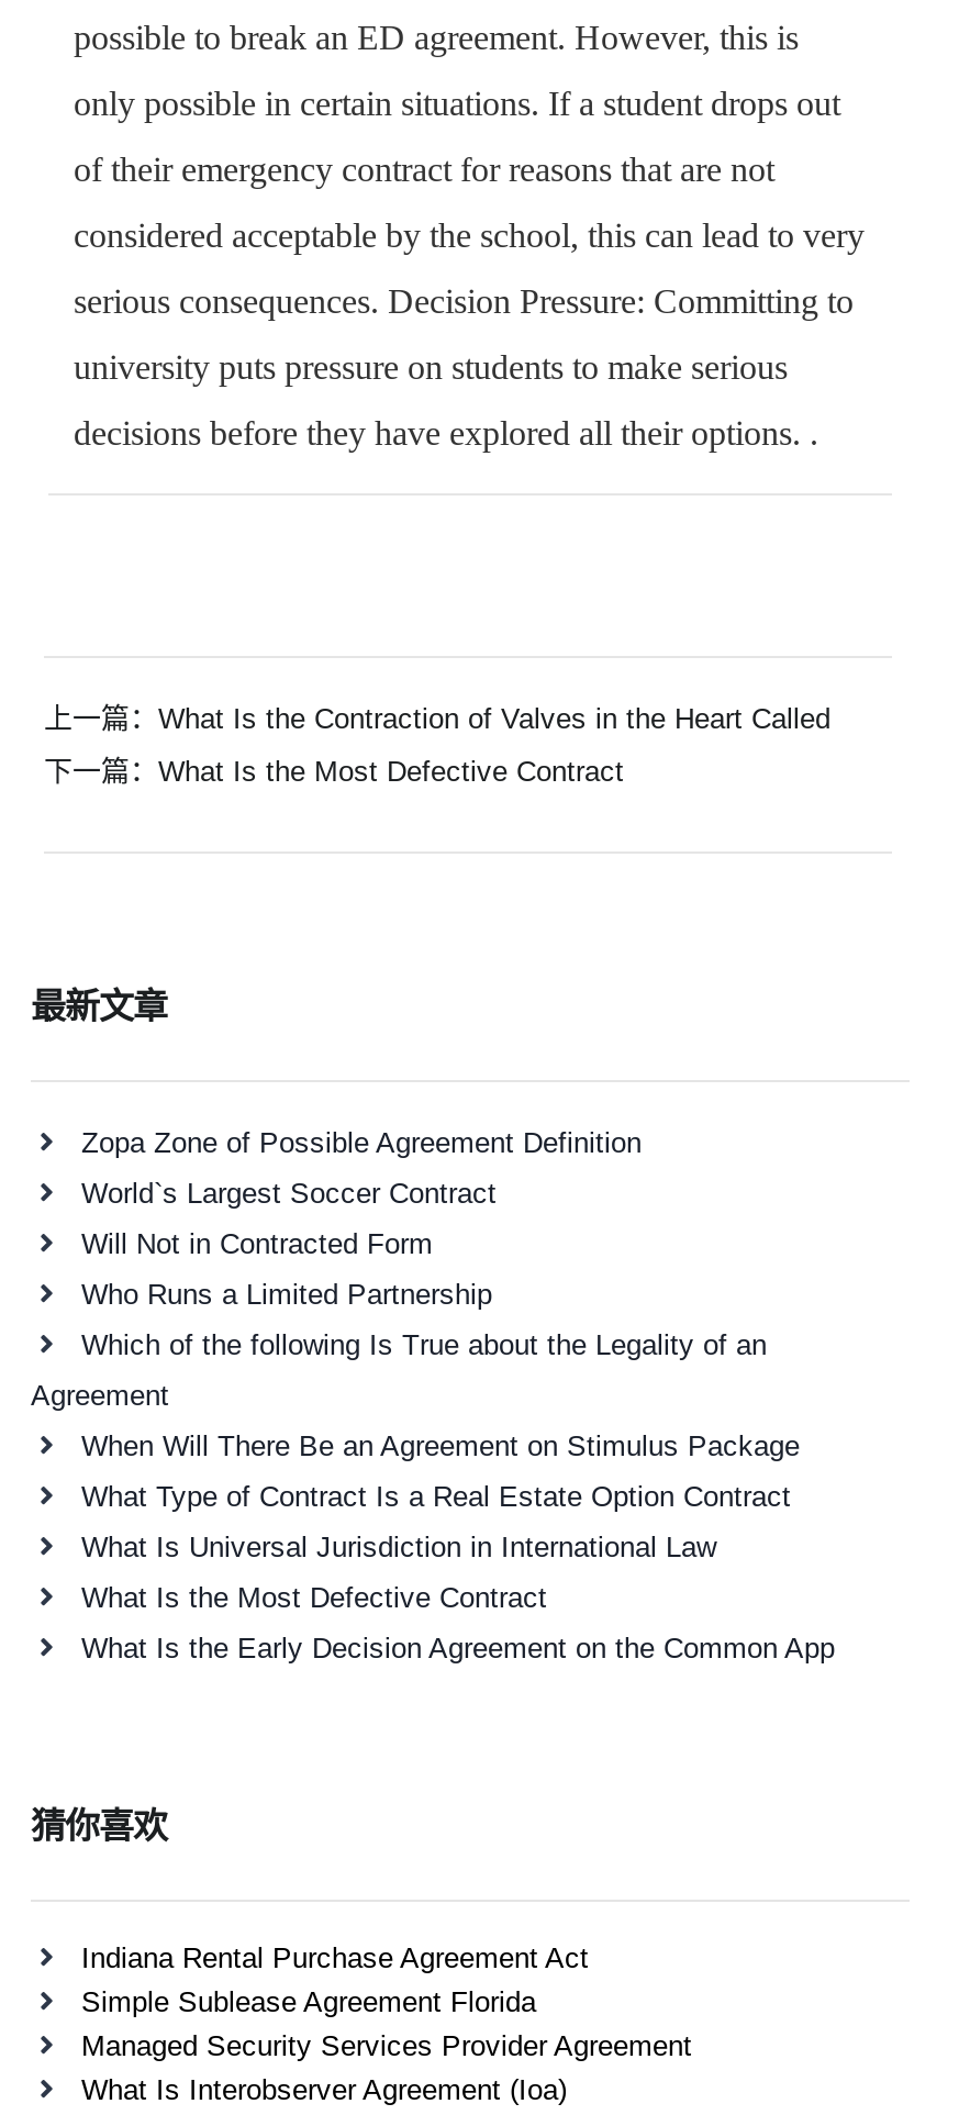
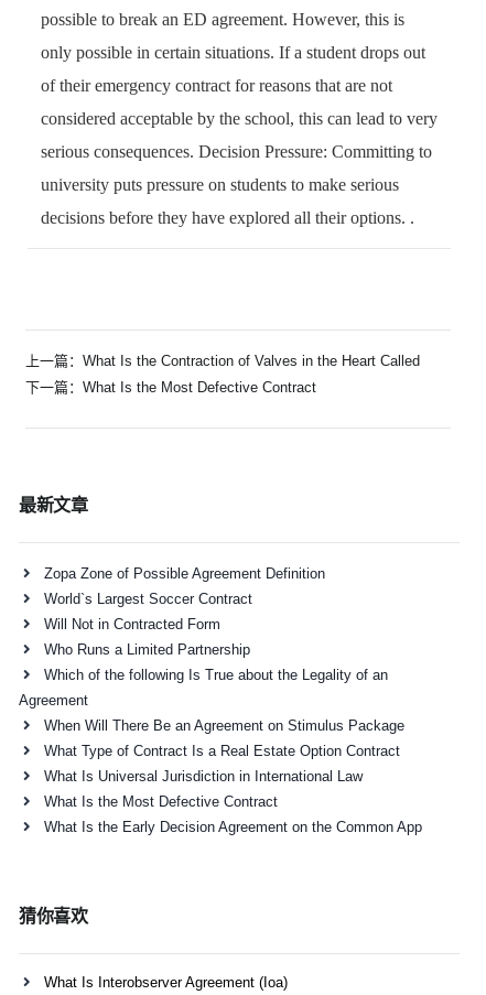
- Indiana Rental Purchase Agreement Act
- Simple Sublease Agreement Florida
- Managed Security Services Provider Agreement
